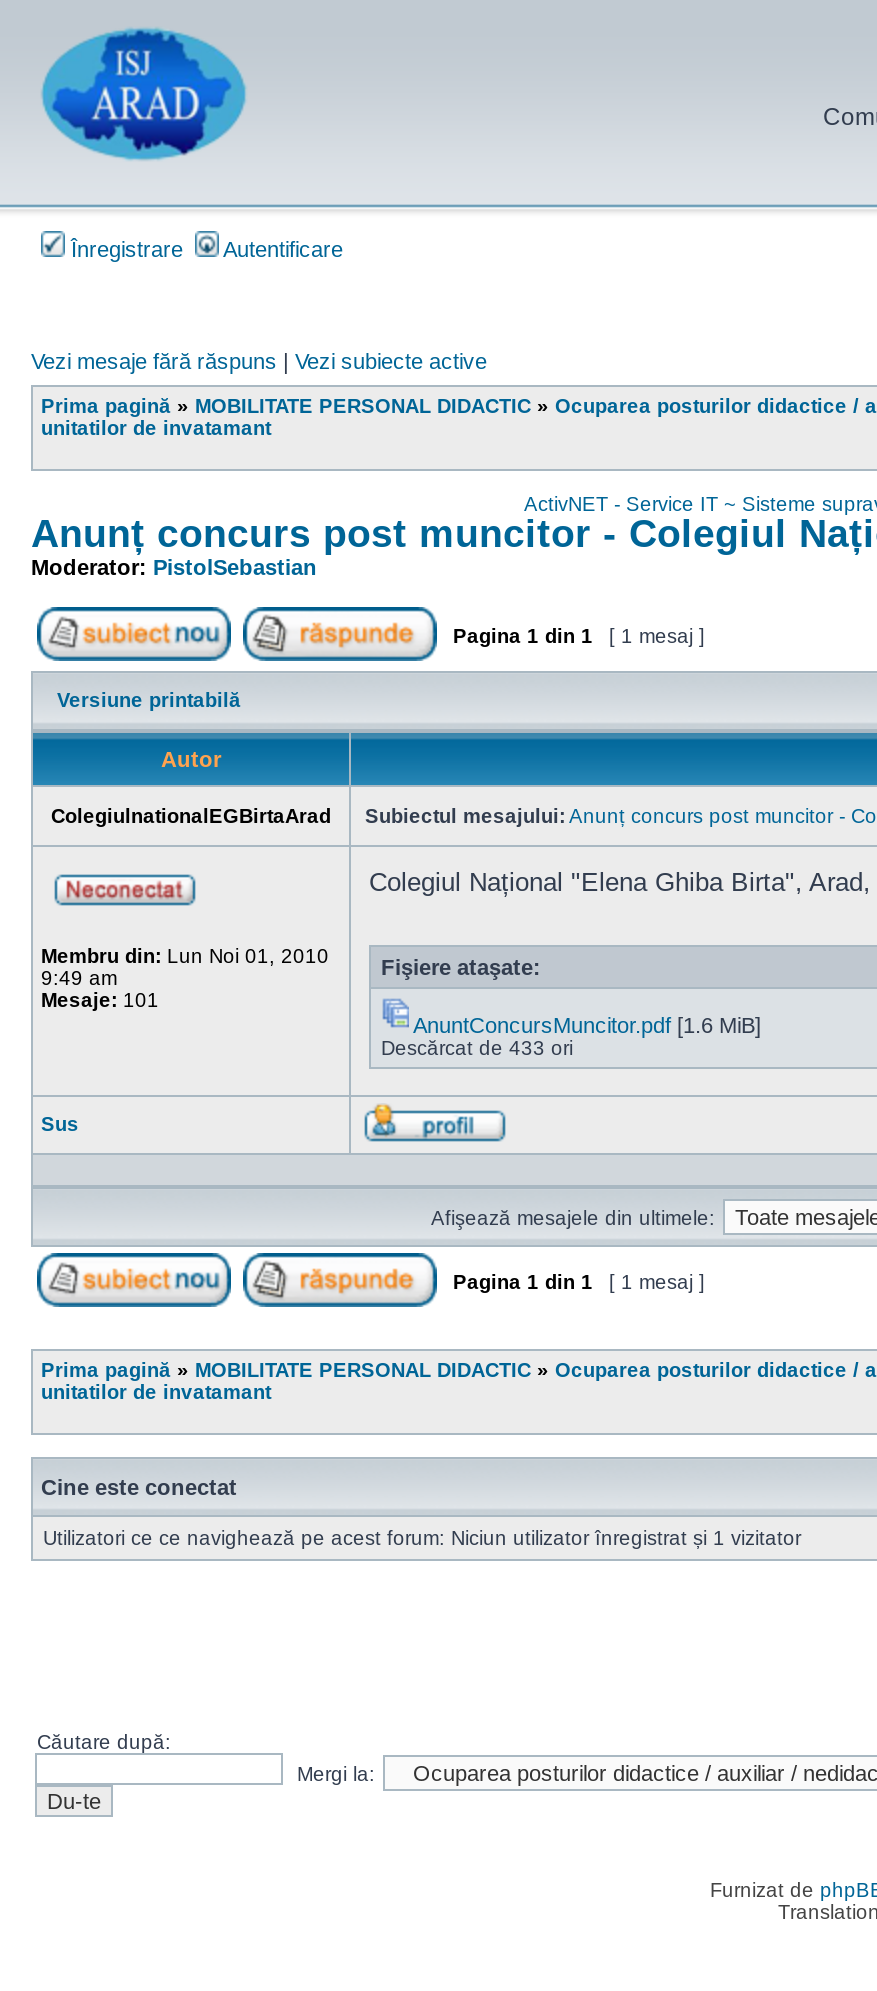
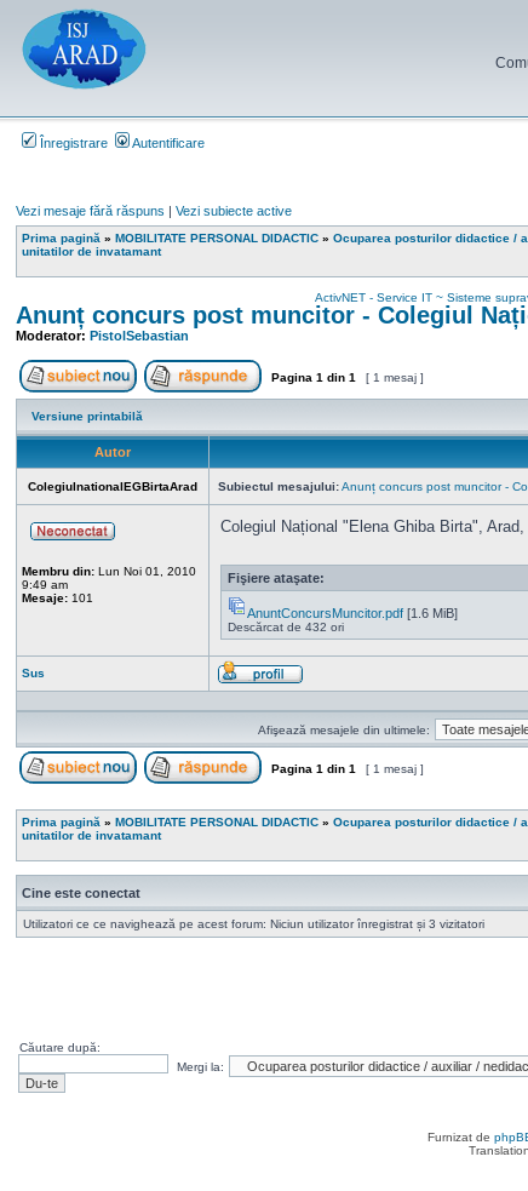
- Descărcat de 433 ori
+ Descărcat de 432 ori

- Utilizatori ce ce navighează pe acest forum: Niciun utilizator înregistrat și 1 vizitator
+ Utilizatori ce ce navighează pe acest forum: Niciun utilizator înregistrat și 3 vizitatori
